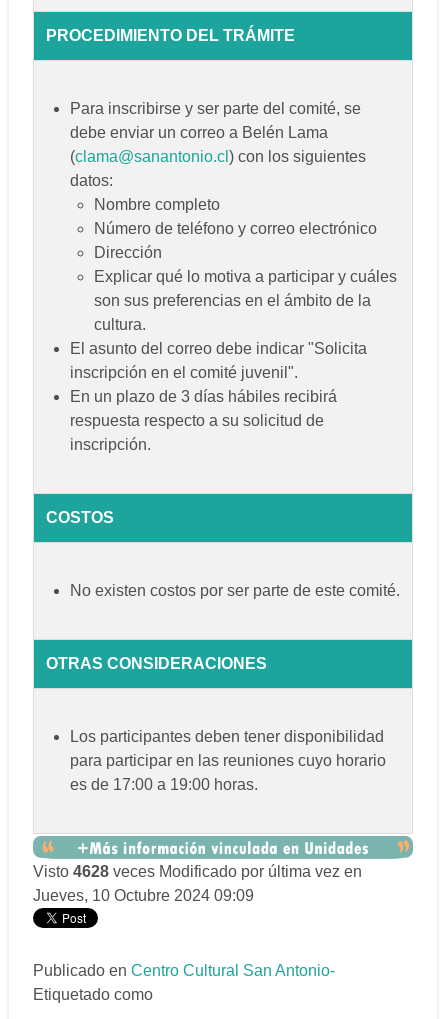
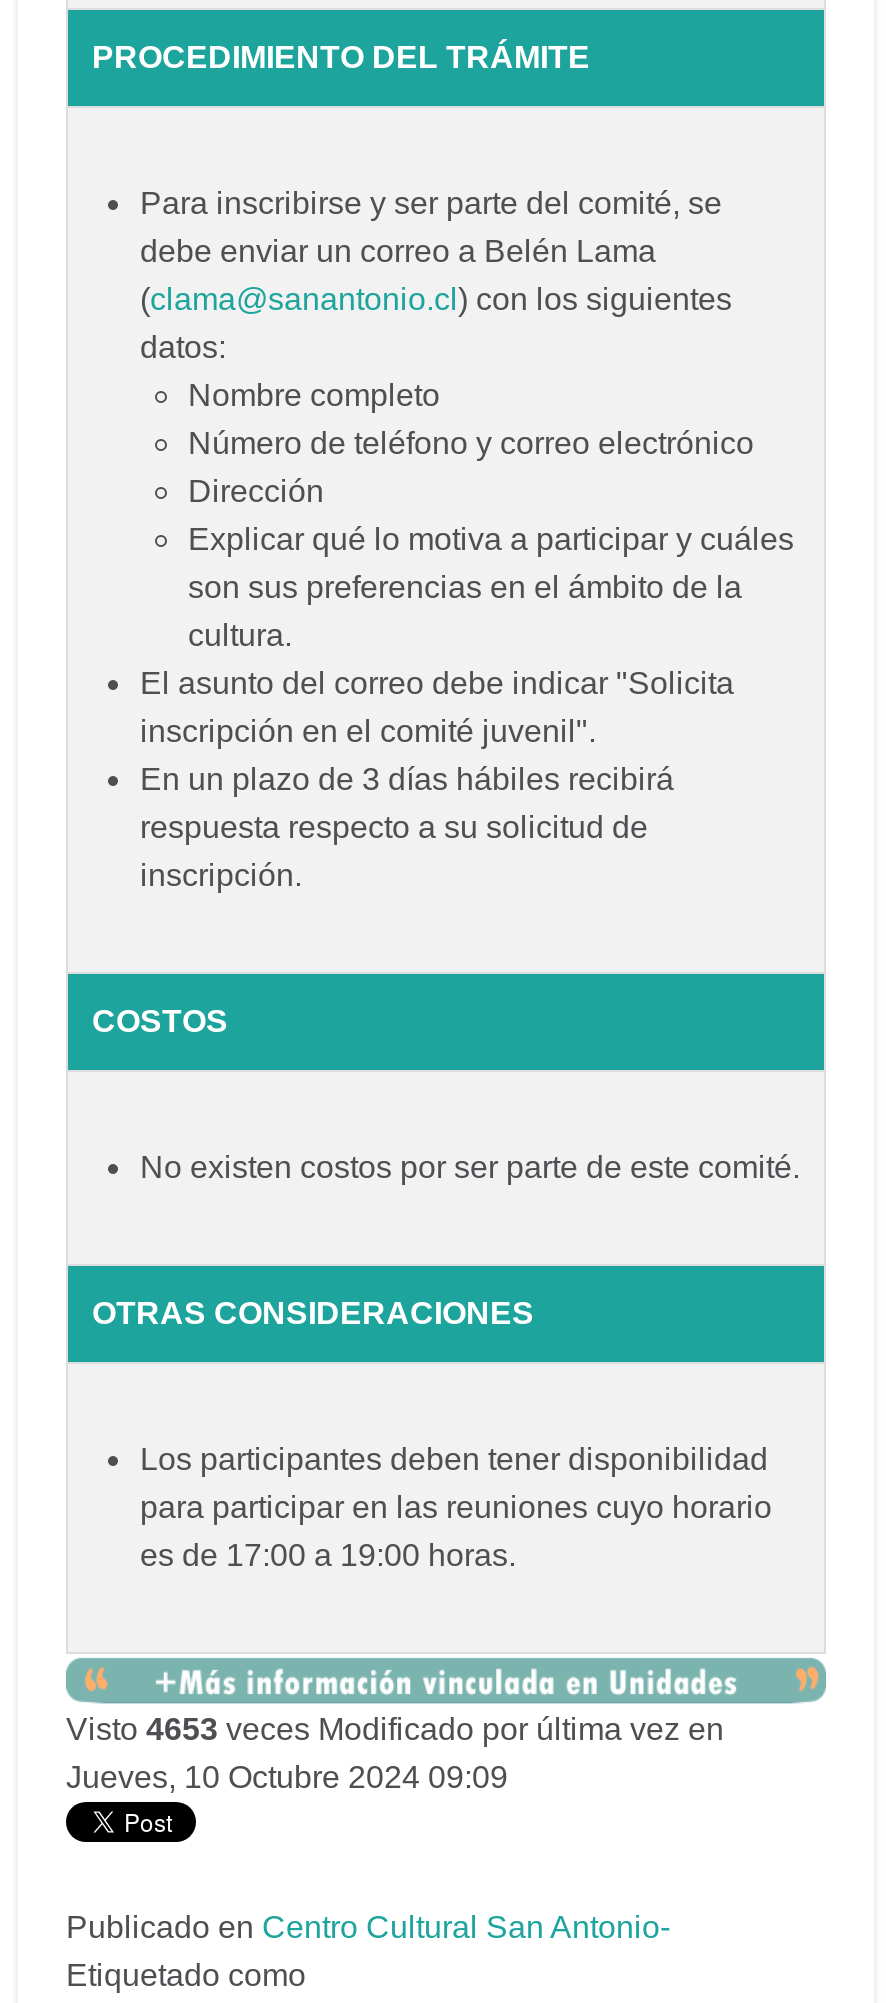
- Visto 4628 veces Modificado por última vez en
+ Visto 4653 veces Modificado por última vez en
